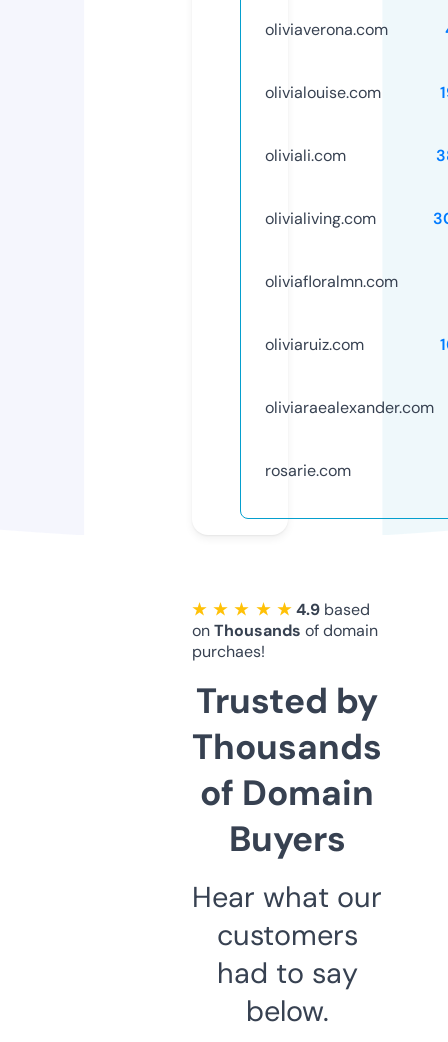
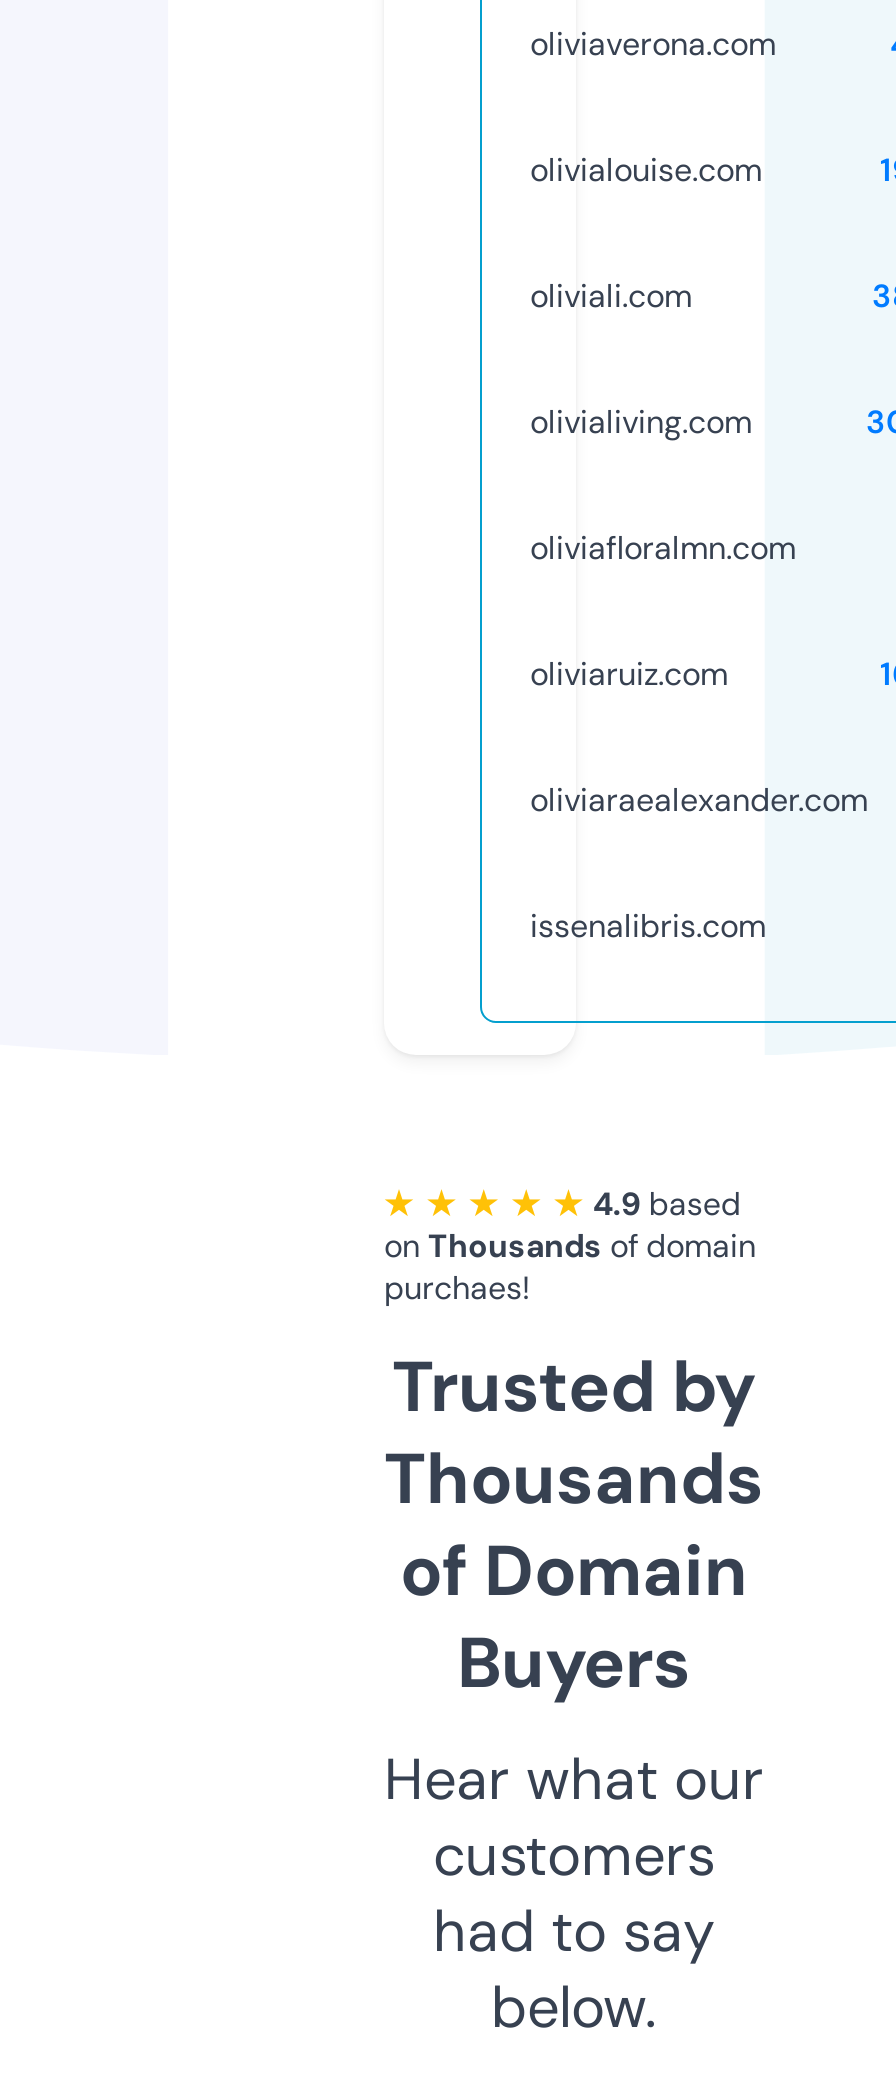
- rosarie.com
+ issenalibris.com
